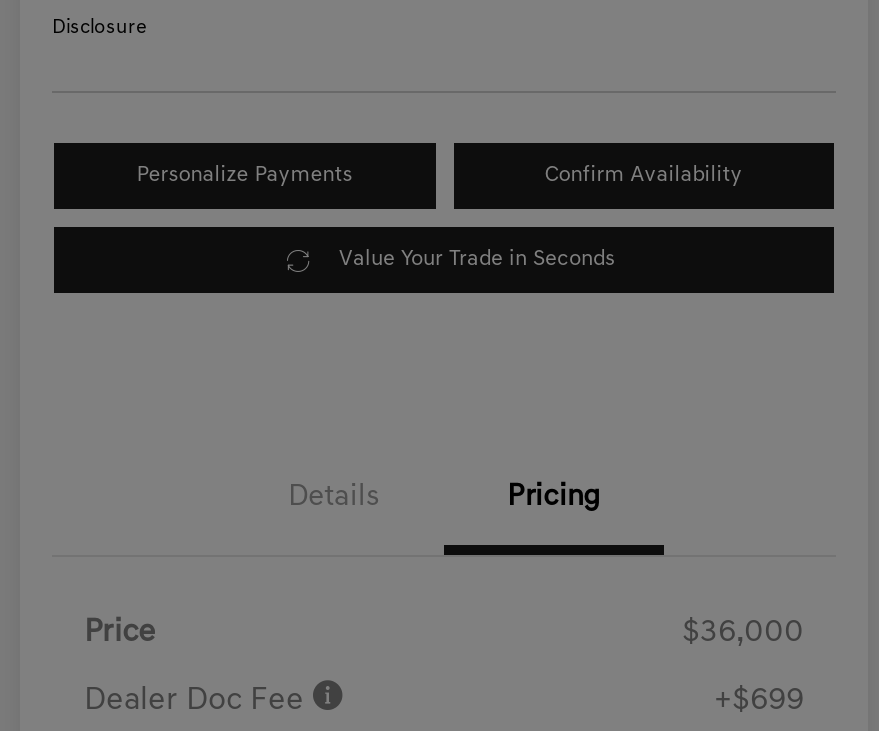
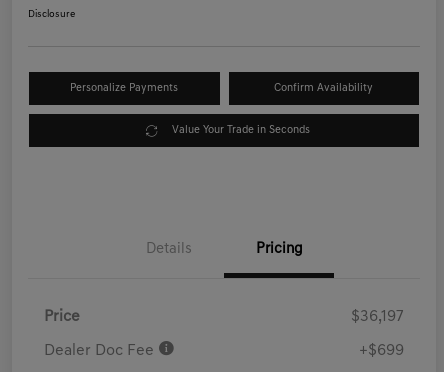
- $36,000
+ $36,197
